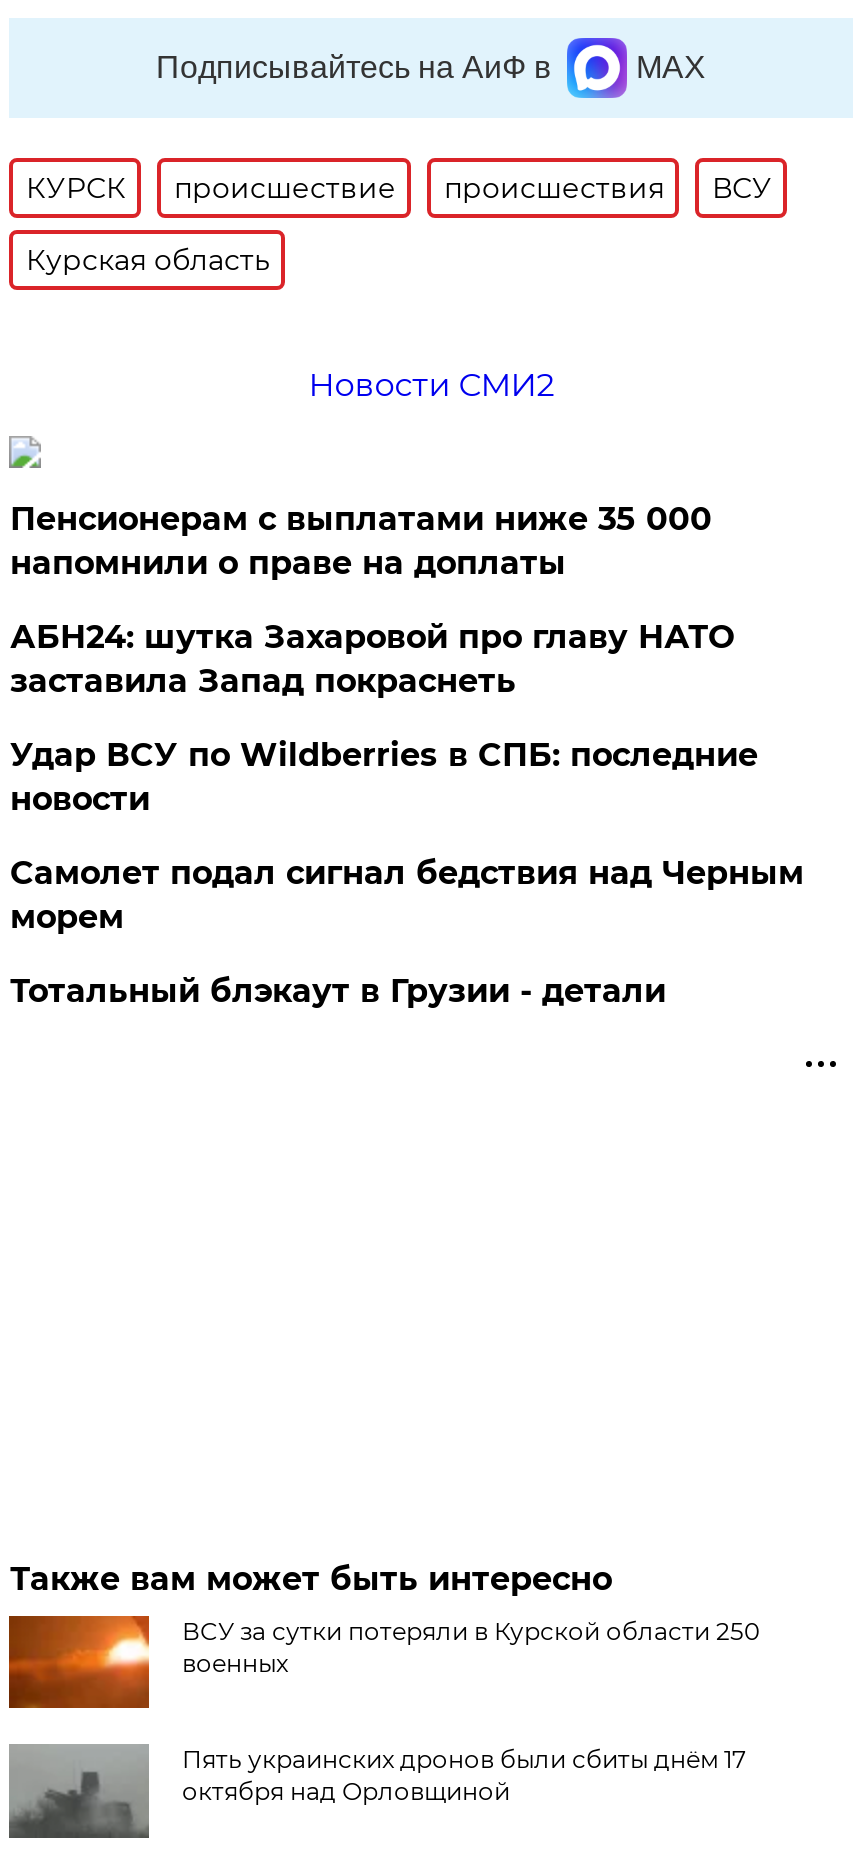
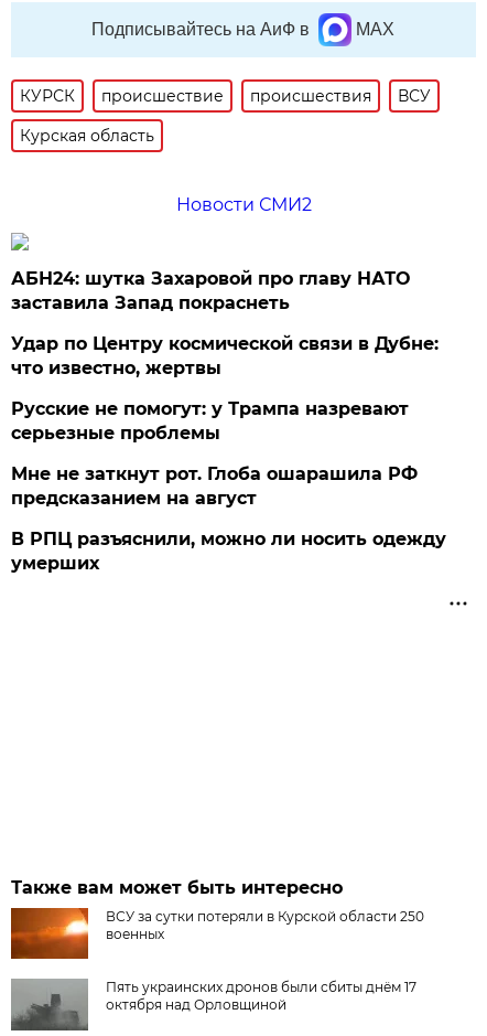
- Пенсионерам с выплатами ниже 35 000
- напомнили о праве на доплаты

moved up: АБН24: шутка Захаровой про главу НАТО | заставила Запад покраснеть

- Удар ВСУ по Wildberries в СПБ: последние
- новости
- Самолет подал сигнал бедствия над Черным
- морем
- Тотальный блэкаут в Грузии - детали
+ Удар по Центру космической связи в Дубне:
+ что известно, жертвы
+ Русские не помогут: у Трампа назревают
+ серьезные проблемы
+ Мне не заткнут рот. Глоба ошарашила РФ
+ предсказанием на август
+ В РПЦ разъяснили, можно ли носить одежду
+ умерших
